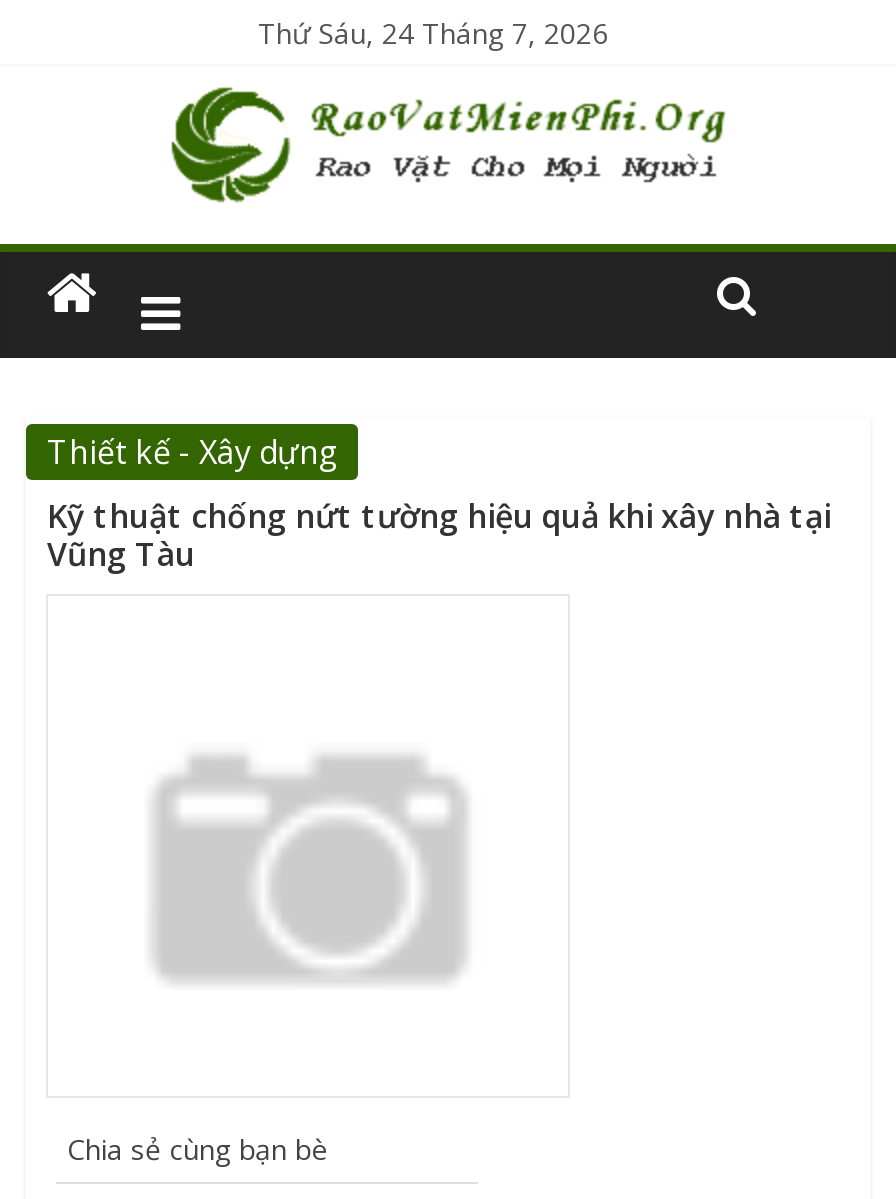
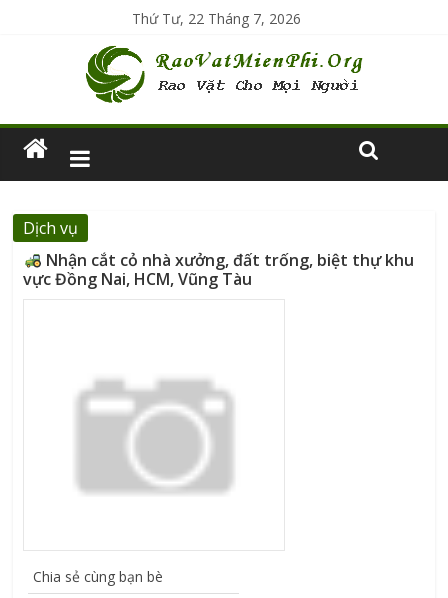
- Thứ Sáu, 24 Tháng 7, 2026
+ Thứ Tư, 22 Tháng 7, 2026

- Thiết kế - Xây dựng
+ Dịch vụ

- Kỹ thuật chống nứt tường hiệu quả khi xây nhà tại
- Vũng Tàu
+ Nhận cắt cỏ nhà xưởng, đất trống, biệt thự khu
+ vực Đồng Nai, HCM, Vũng Tàu
